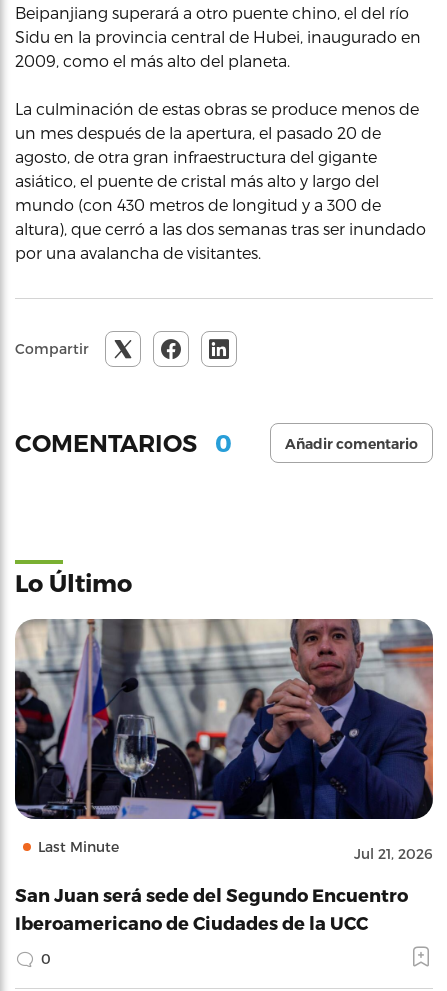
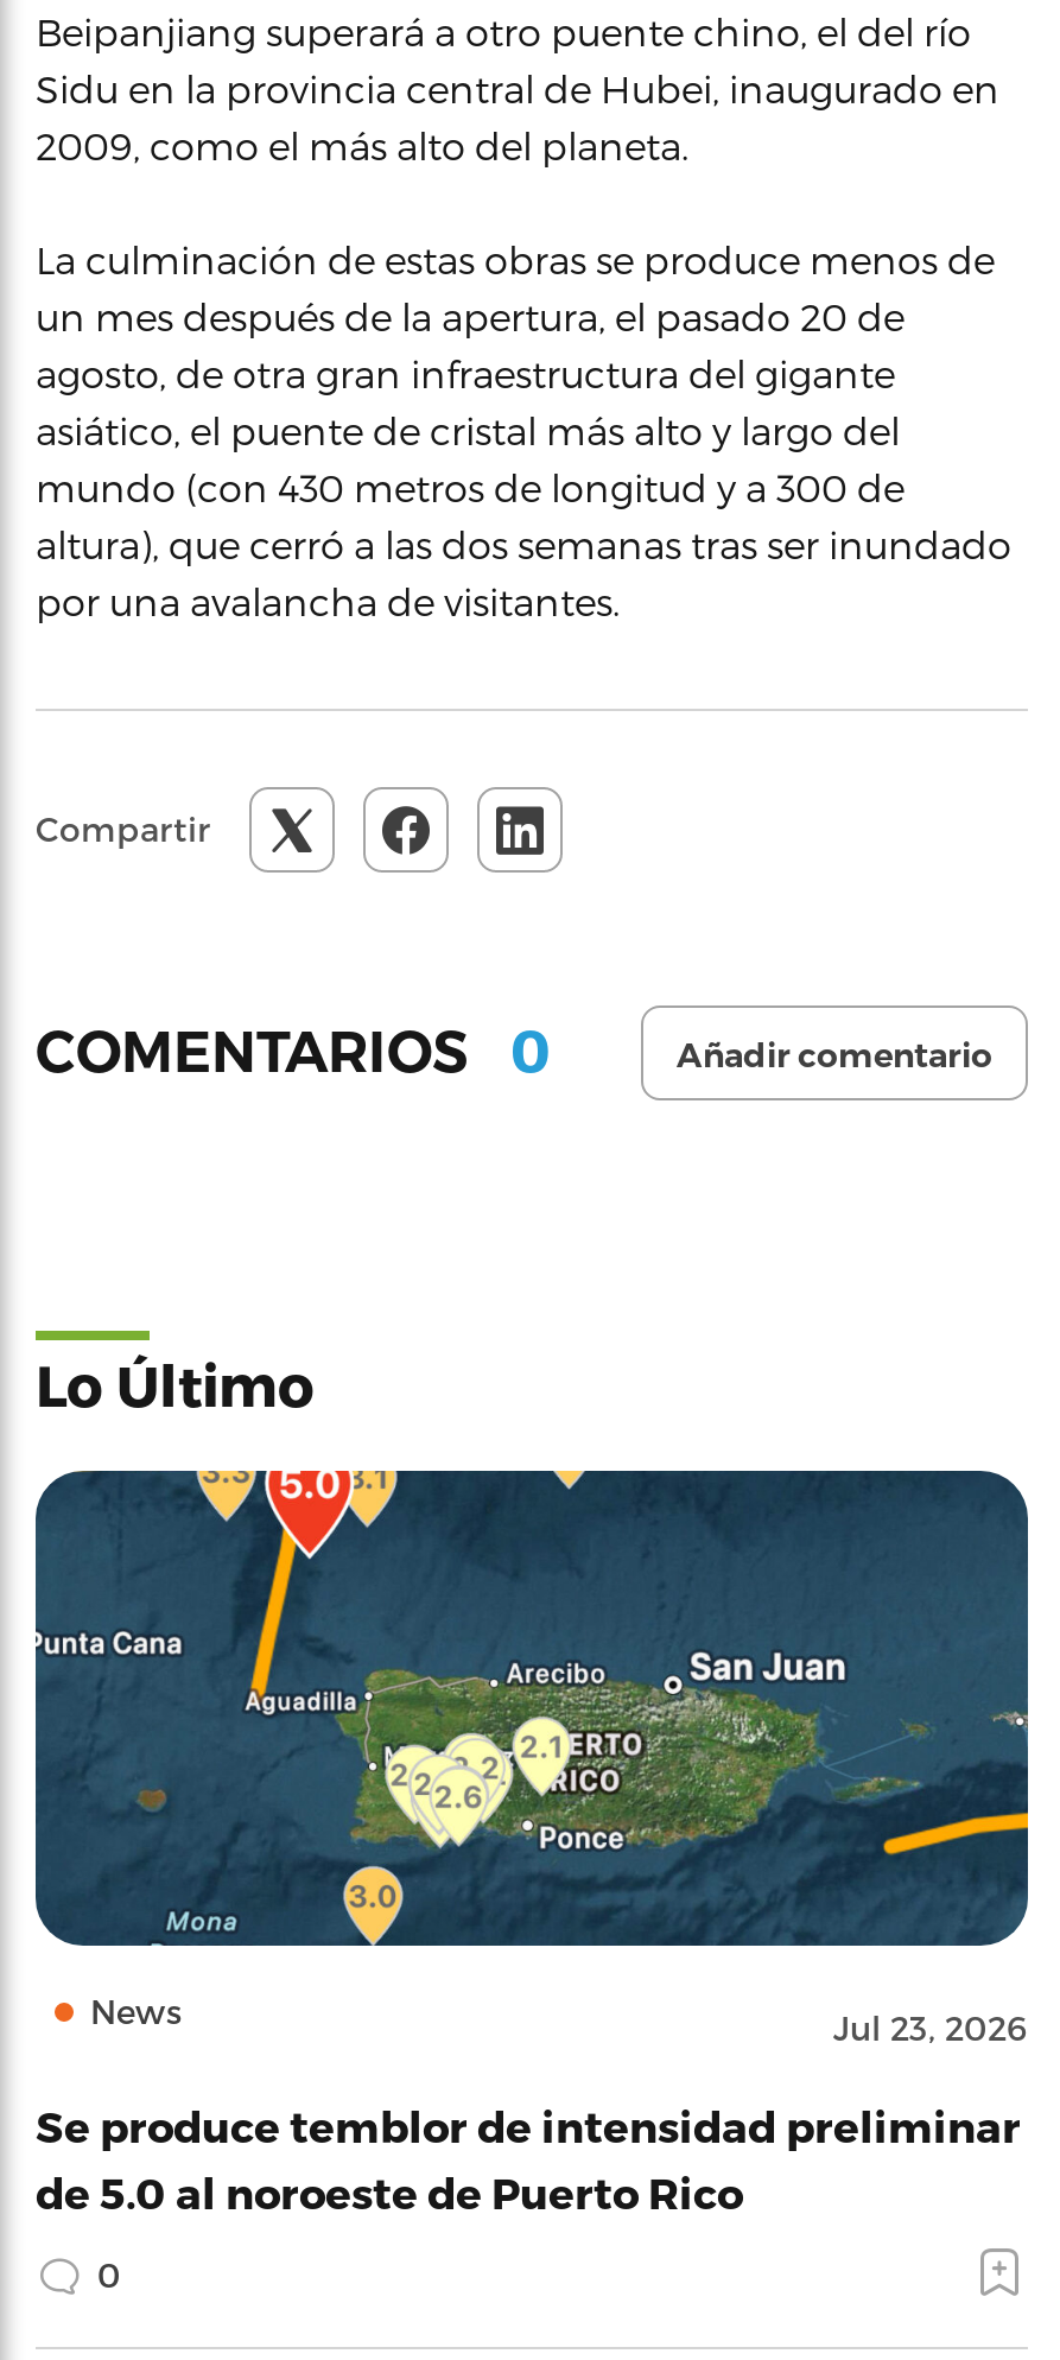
- [image]
- Last Minute
- Jul 21, 2026
+ [image]
+ News
+ Jul 23, 2026

- San Juan será sede del Segundo Encuentro
- Iberoamericano de Ciudades de la UCC
+ Se produce temblor de intensidad preliminar
+ de 5.0 al noroeste de Puerto Rico
